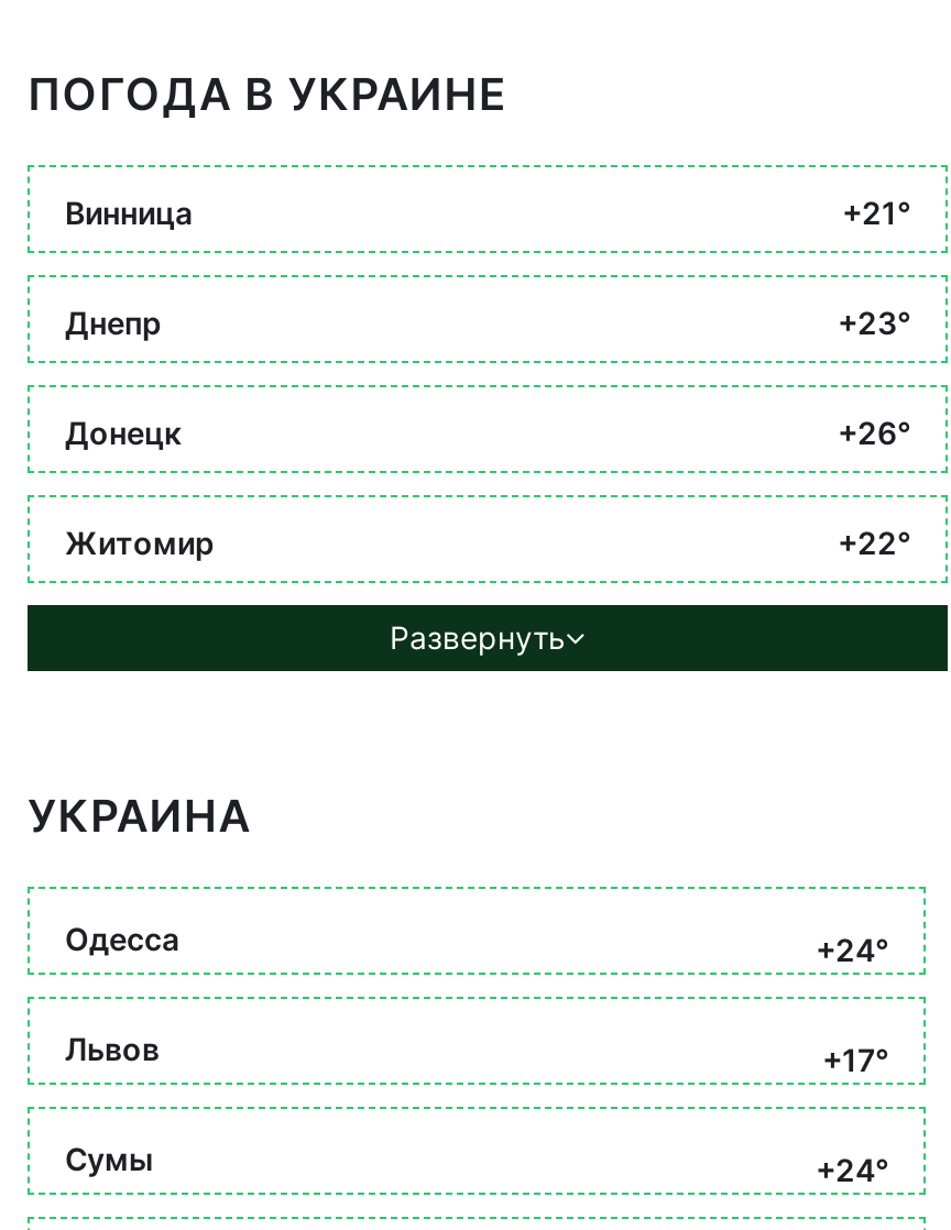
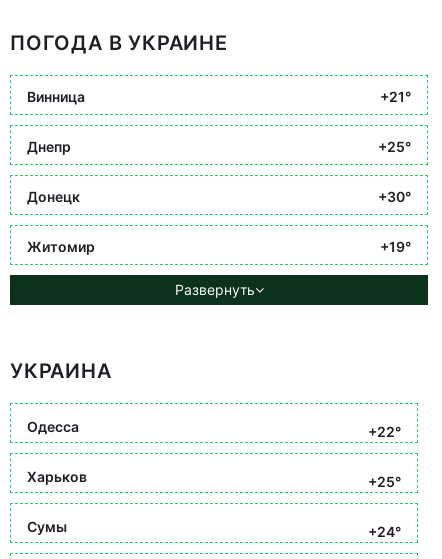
- +23°
+ +25°

- +26°
+ +30°

- +22°
+ +19°

- +24°
+ +22°

- Львов
- +17°
+ Харьков
+ +25°
